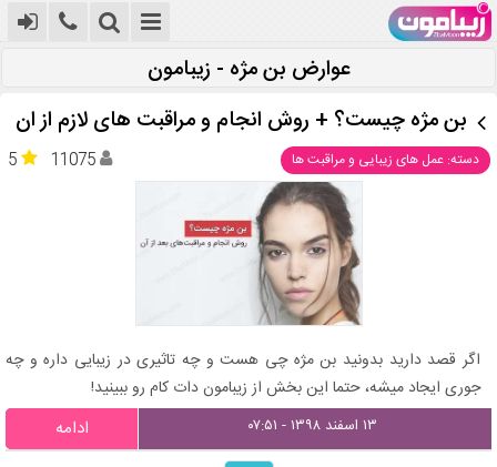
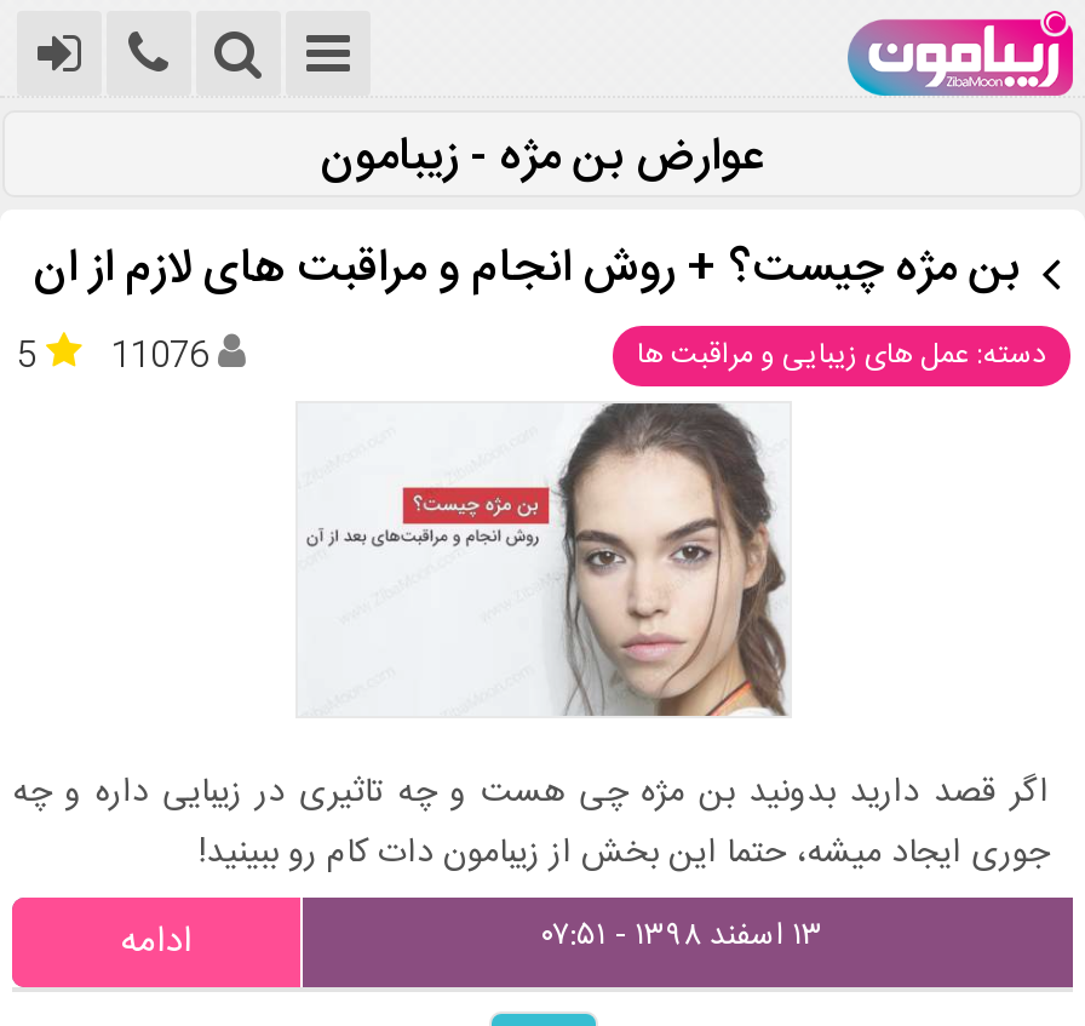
- 5 11075
+ 5 11076
